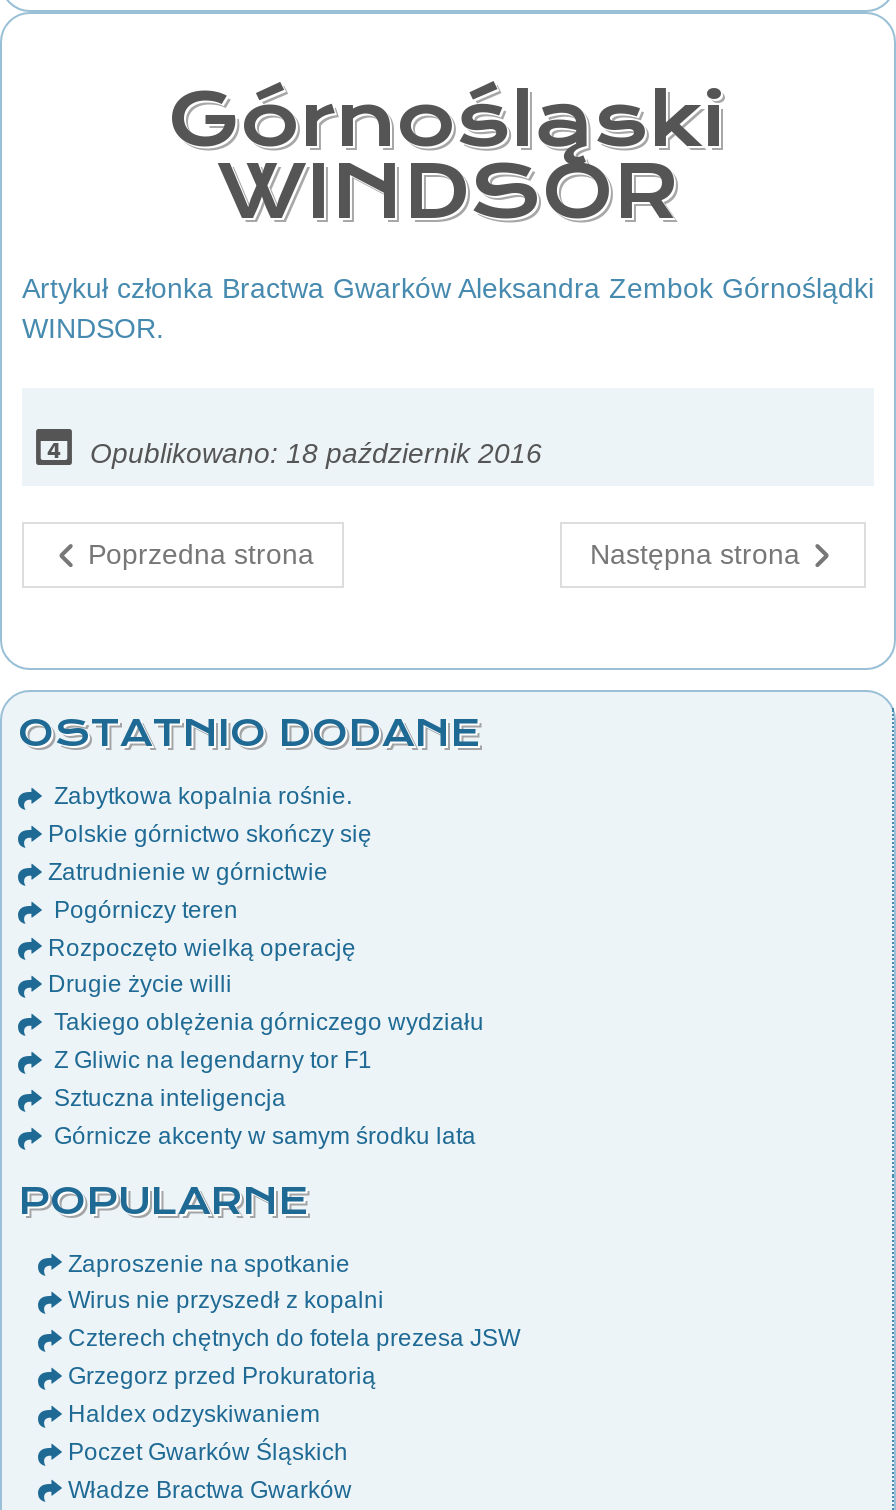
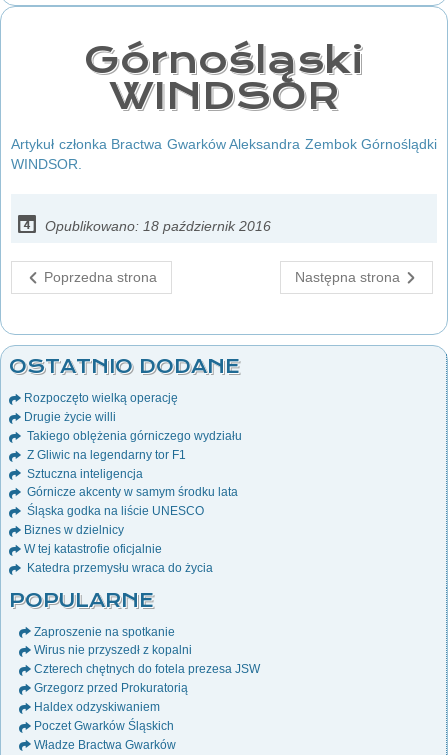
- Zabytkowa kopalnia rośnie.
- Polskie górnictwo skończy się
- Zatrudnienie w górnictwie
- Pogórniczy teren

moved up: Rozpoczęto wielką operację | Drugie życie willi | Takiego oblężenia górniczego wydziału | Z Gliwic na legendarny tor F1 | Sztuczna inteligencja | Górnicze akcenty w samym środku lata

+ Śląska godka na liście UNESCO
+ Biznes w dzielnicy
+ W tej katastrofie oficjalnie
+ Katedra przemysłu wraca do życia
